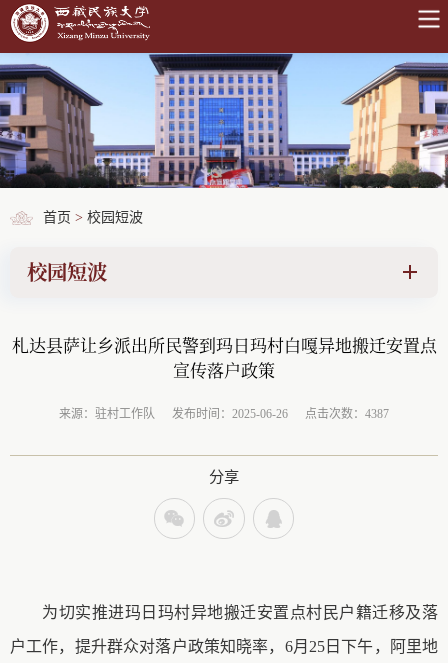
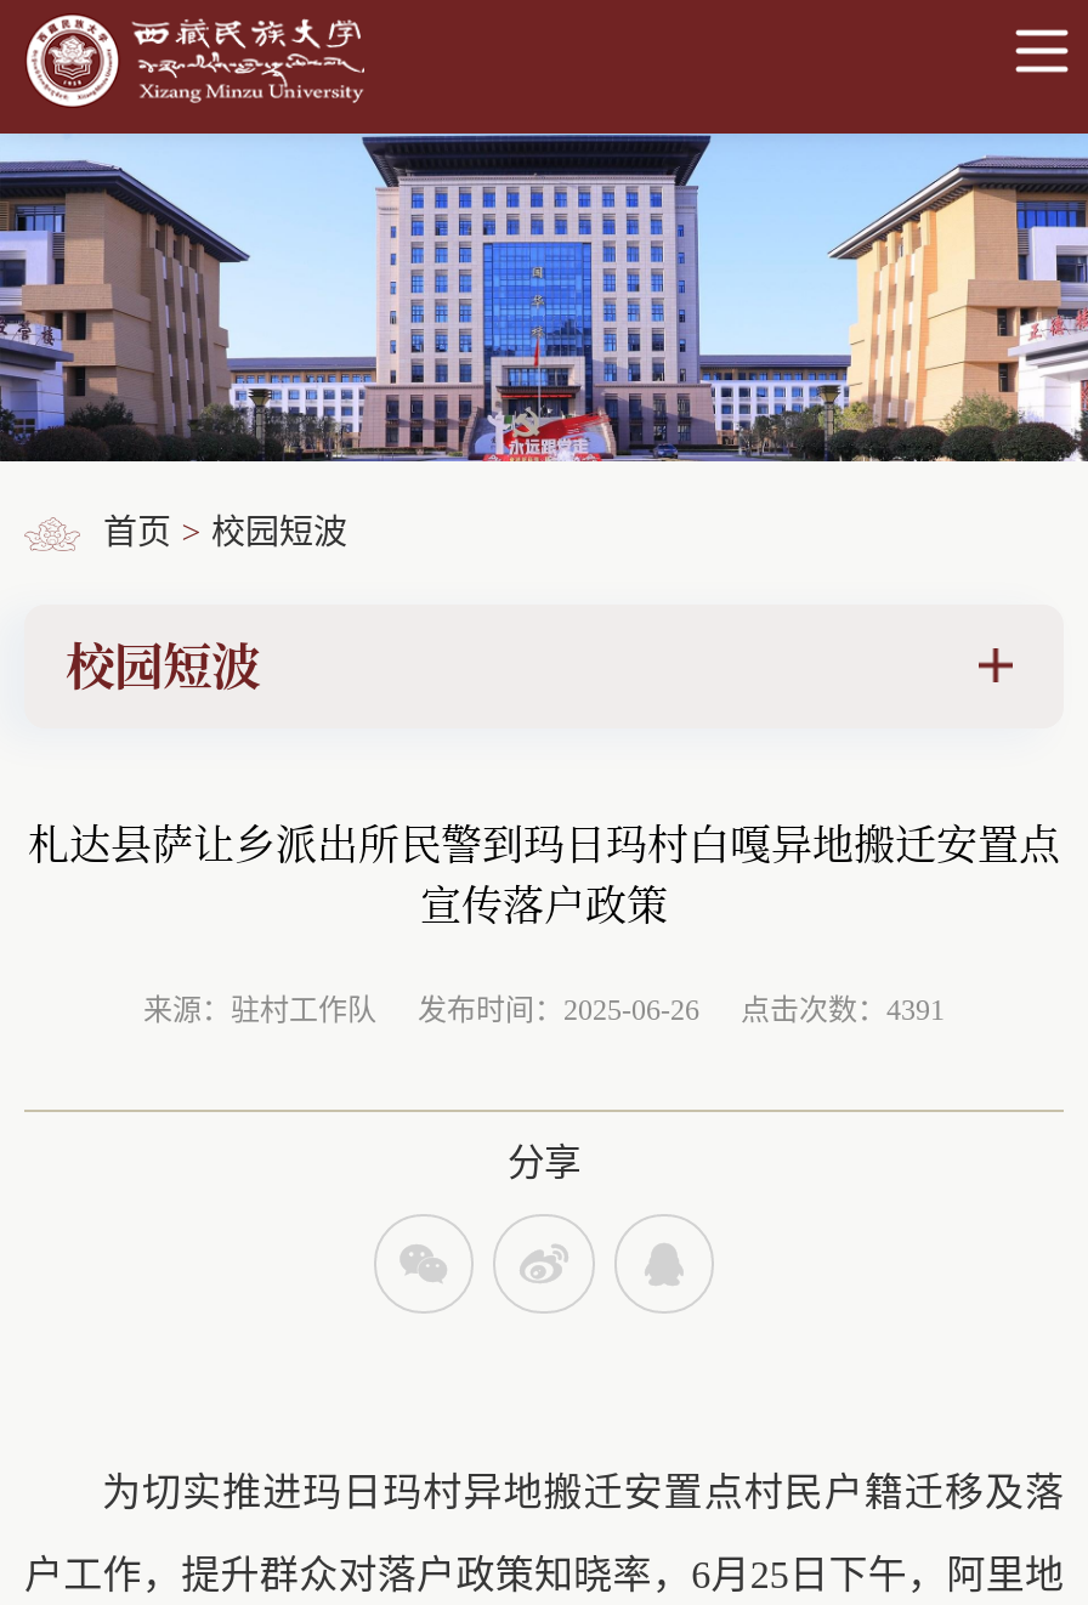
- 来源：驻村工作队 发布时间：2025-06-26 点击次数：4387
+ 来源：驻村工作队 发布时间：2025-06-26 点击次数：4391
